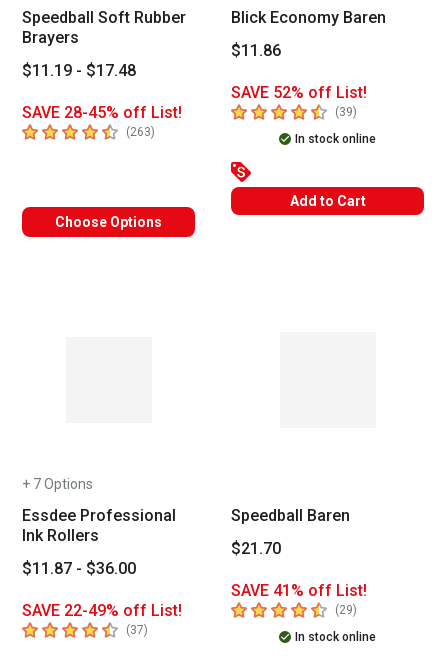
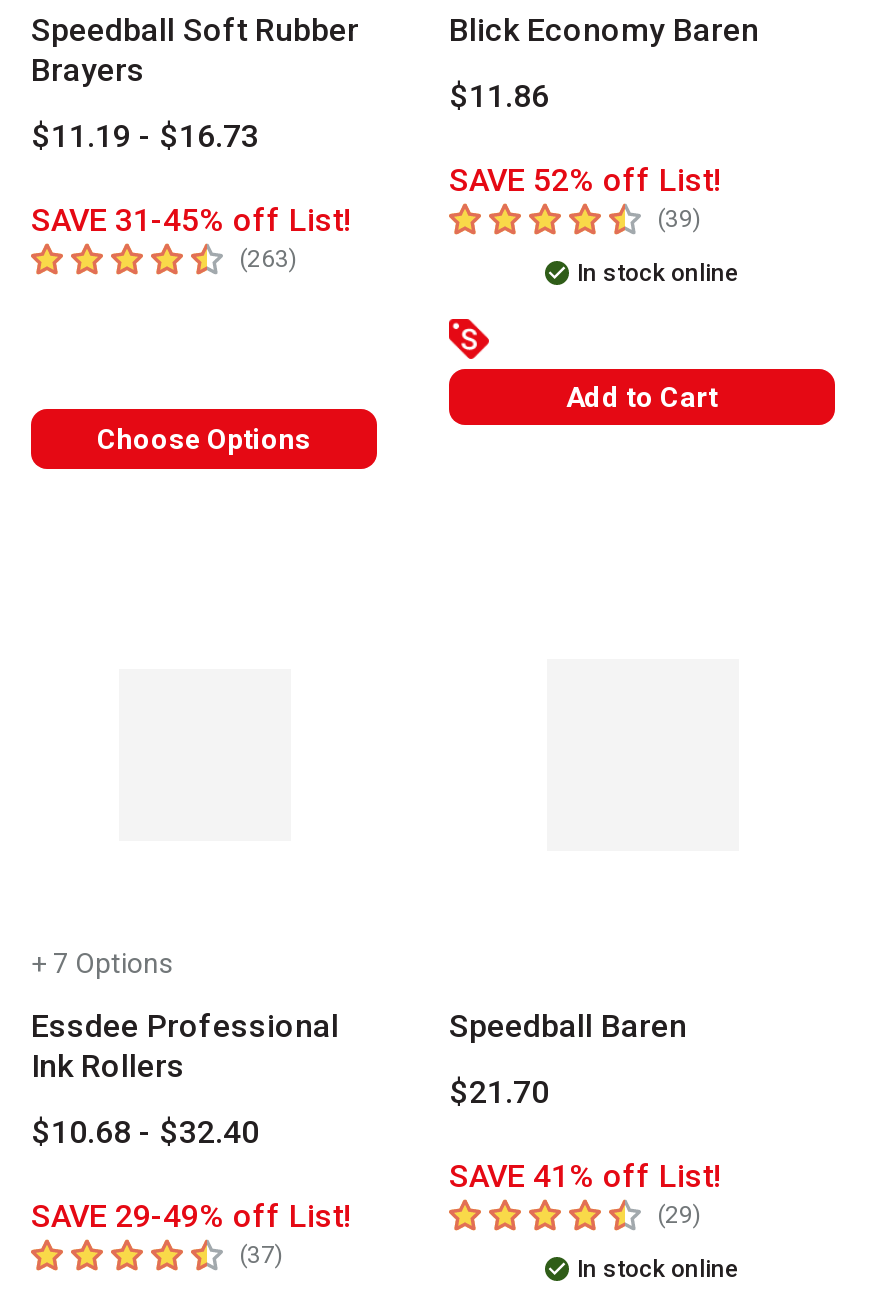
- $11.19 - $17.48
+ $11.19 - $16.73

- SAVE 28-45% off List!
+ SAVE 31-45% off List!

- $11.87 - $36.00
+ $10.68 - $32.40

- SAVE 22-49% off List!
+ SAVE 29-49% off List!
